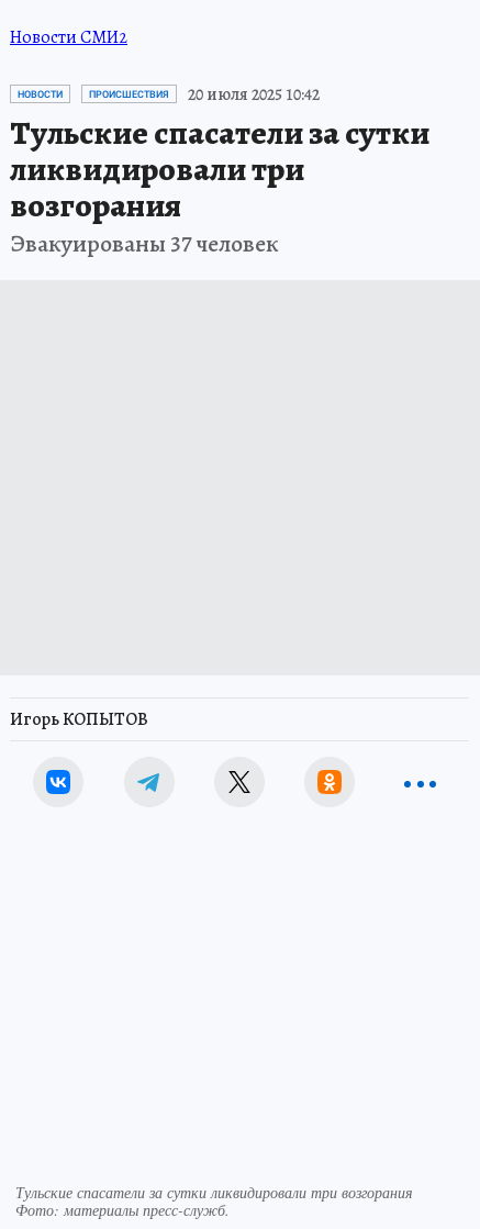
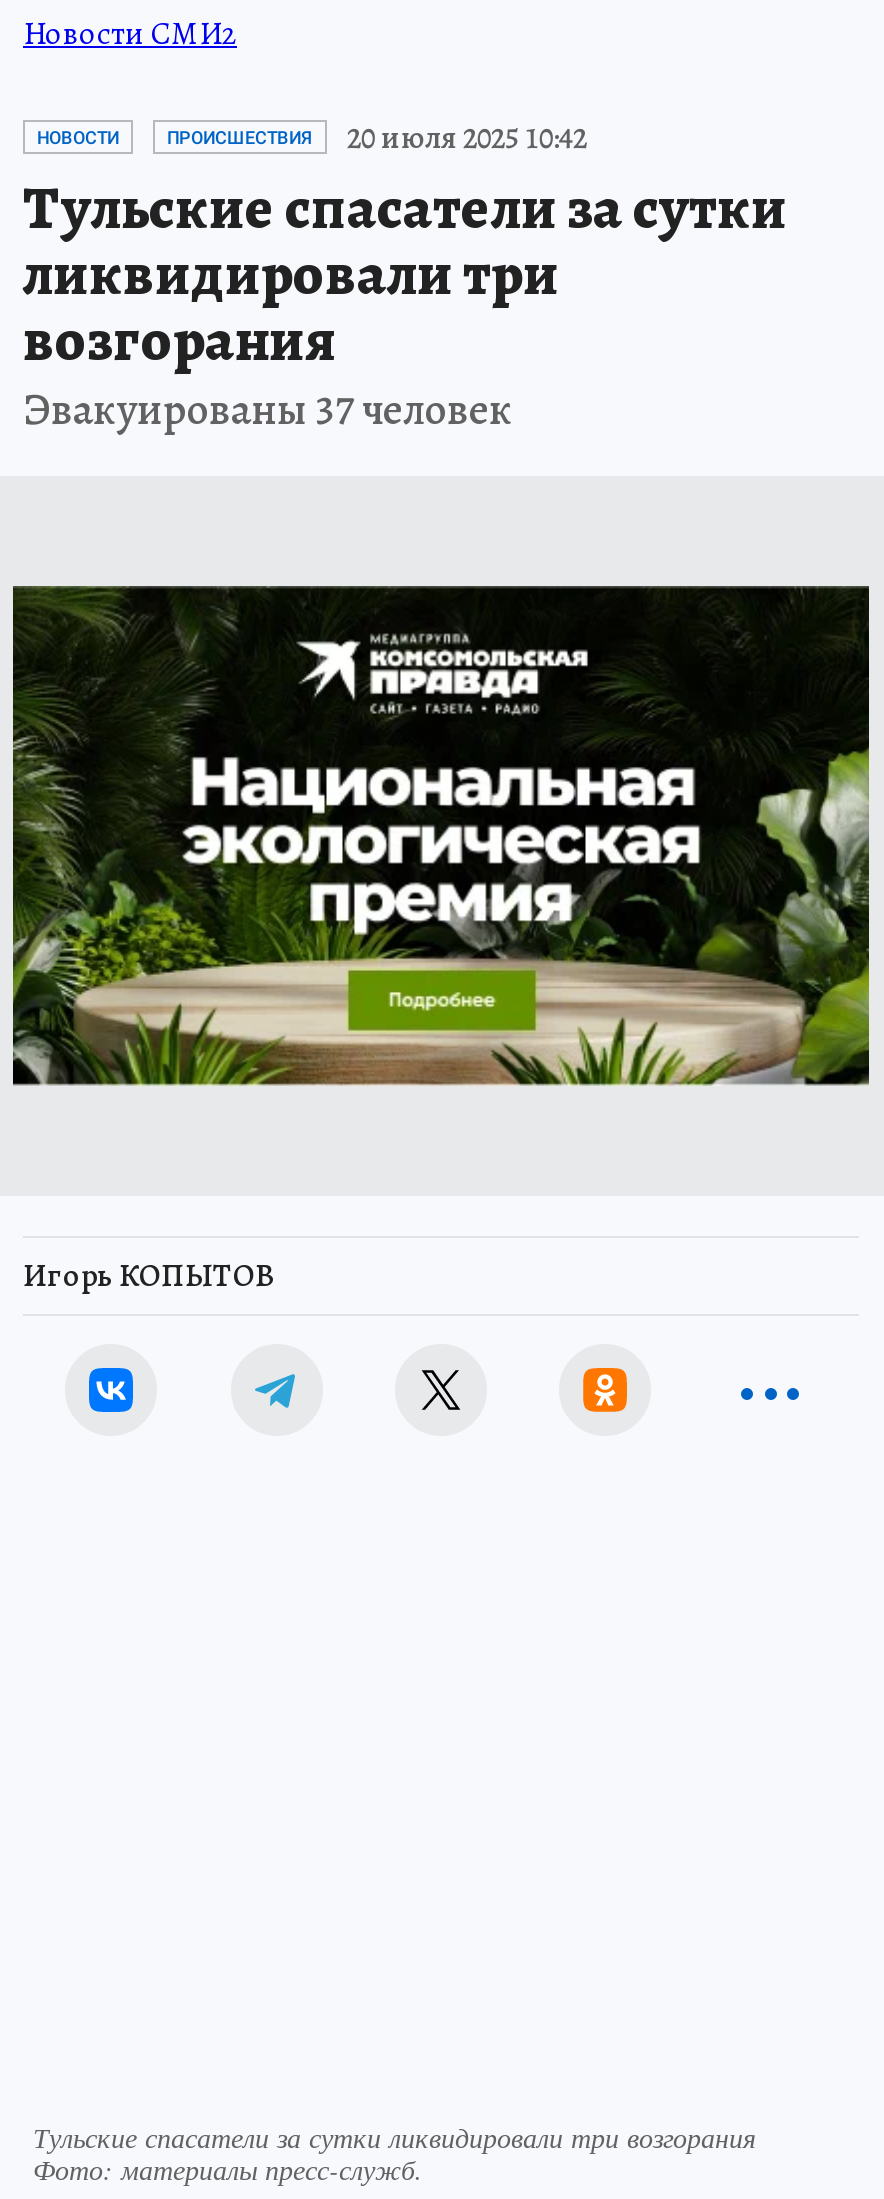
+ [image]
